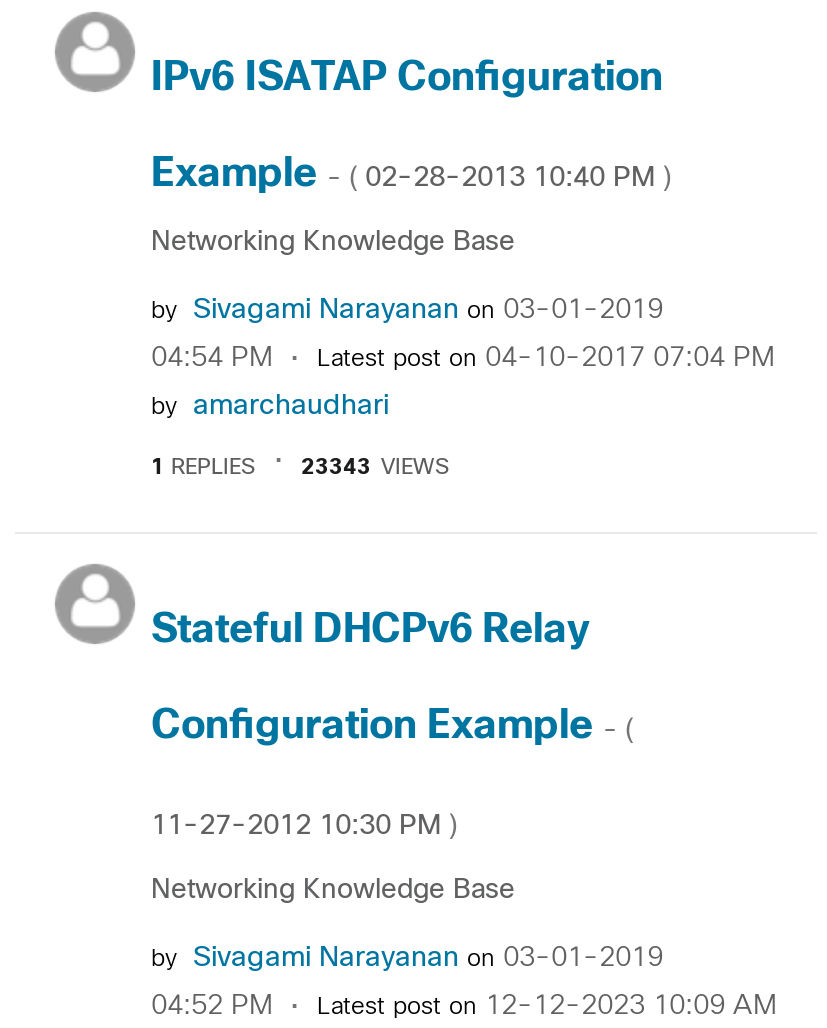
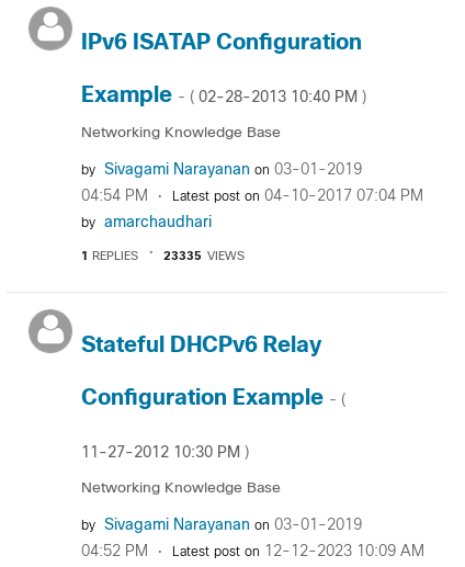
- 23343 VIEWS
+ 23335 VIEWS
